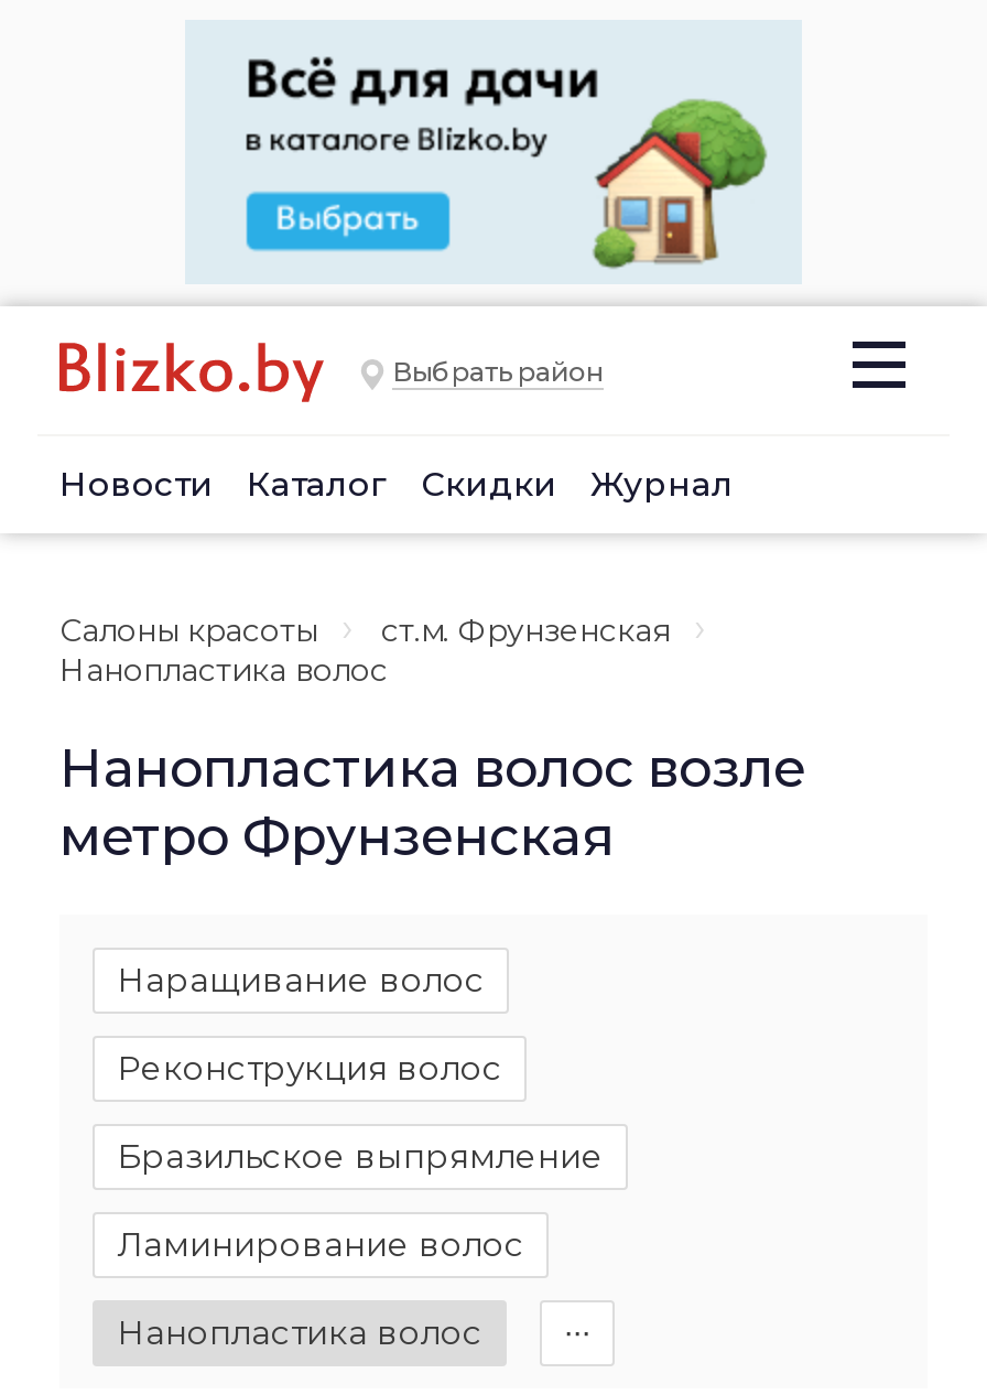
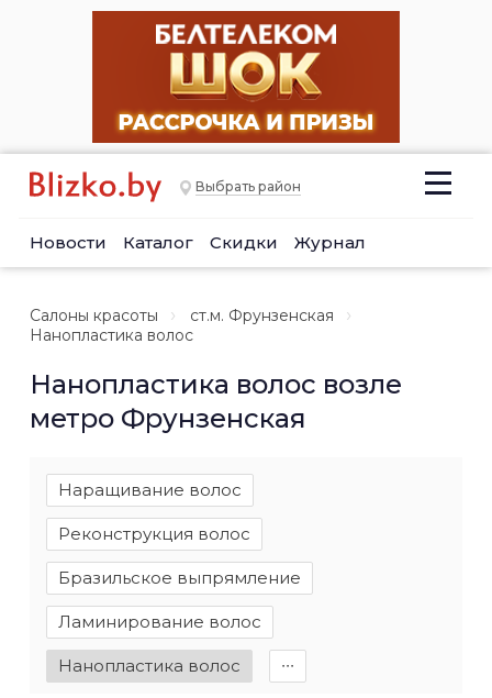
- [image]
+ [image]
